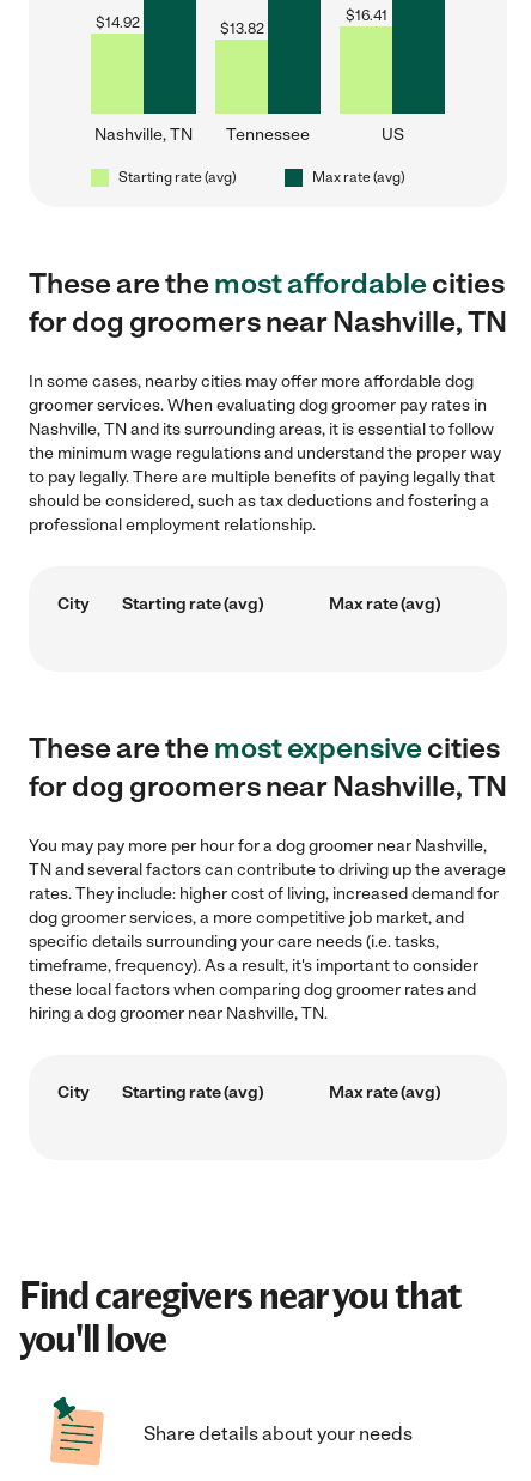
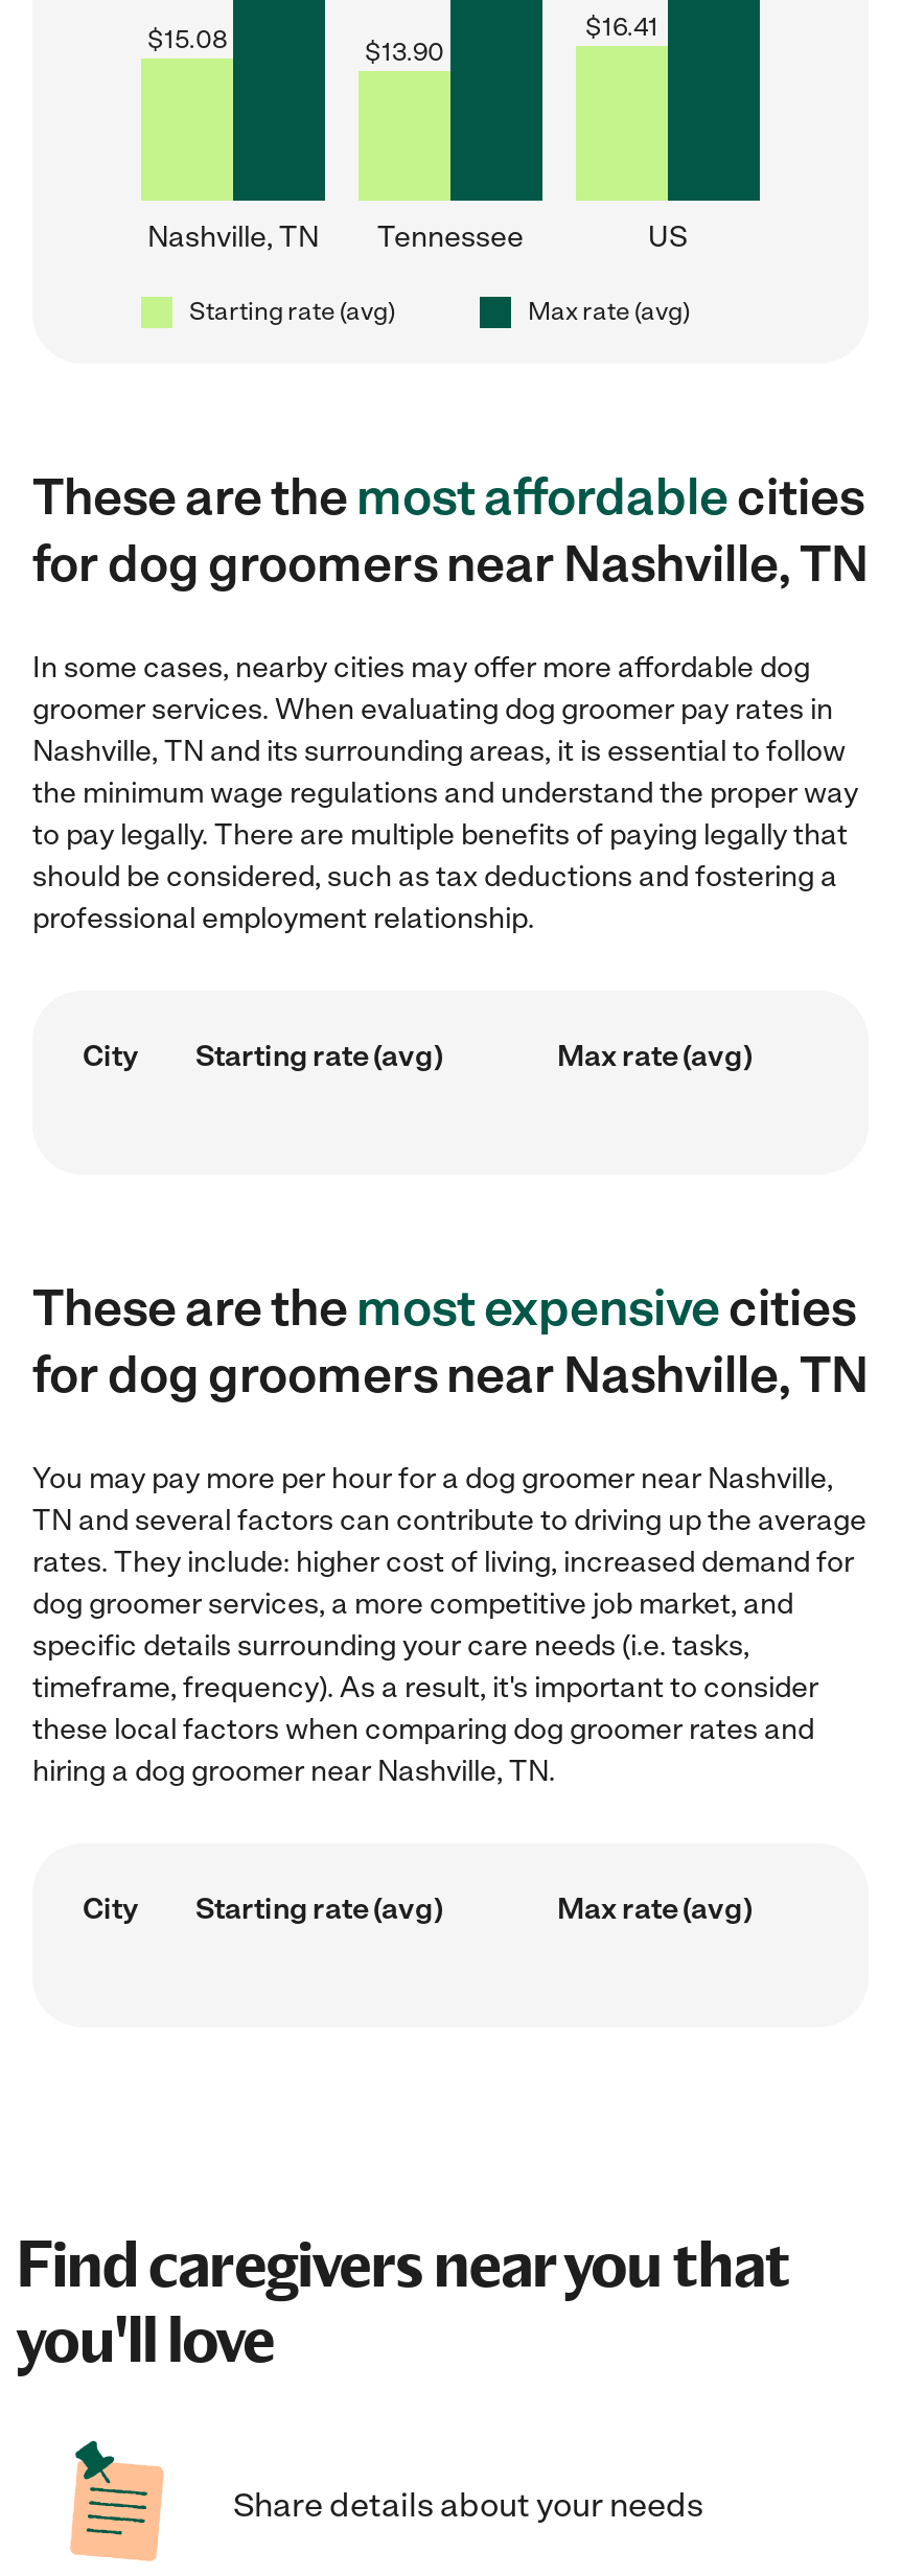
- $14.92
+ $15.08

- $13.82
+ $13.90
